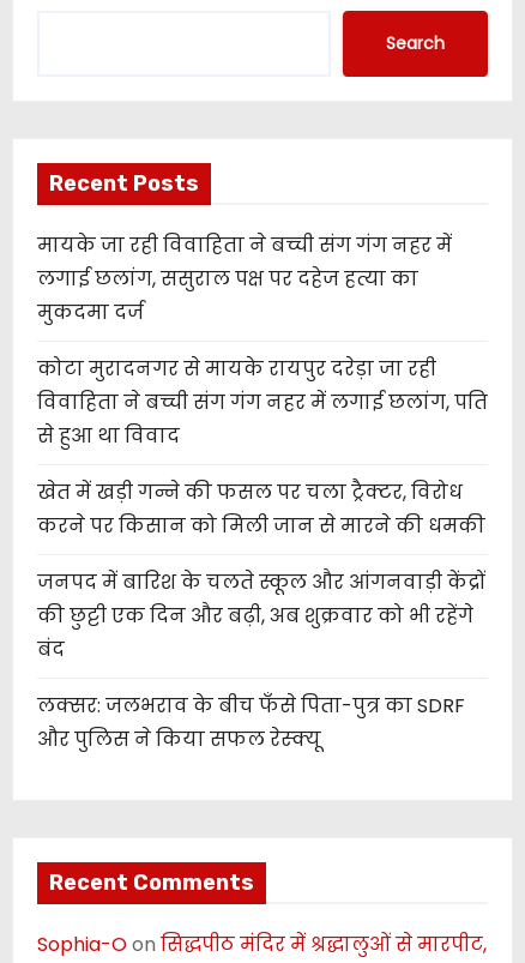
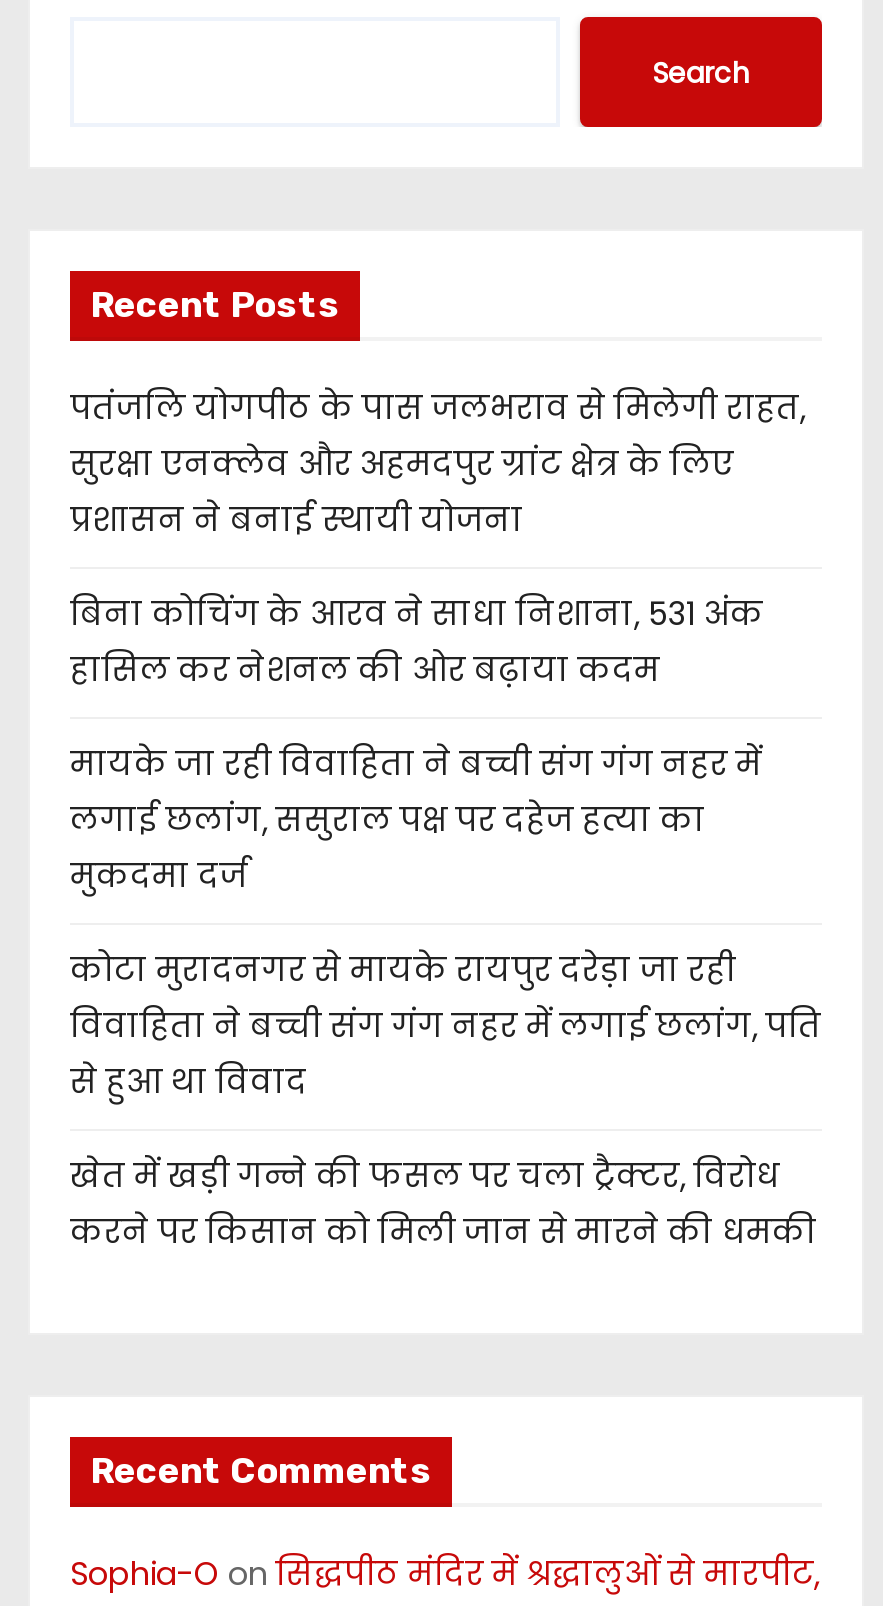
+ पतंजलि योगपीठ के पास जलभराव से मिलेगी राहत,
+ सुरक्षा एनक्लेव और अहमदपुर ग्रांट क्षेत्र के लिए
+ प्रशासन ने बनाई स्थायी योजना
+ बिना कोचिंग के आरव ने साधा निशाना, 531 अंक
+ हासिल कर नेशनल की ओर बढ़ाया कदम

moved down: मायके जा रही विवाहिता ने बच्ची संग गंग नहर में | लगाई छलांग, ससुराल पक्ष पर दहेज हत्या का | मुकदमा दर्ज | कोटा मुरादनगर से मायके रायपुर दरेड़ा जा रही | विवाहिता ने बच्ची संग गंग नहर में लगाई छलांग, पति | से हुआ था विवाद | खेत में खड़ी गन्ने की फसल पर चला ट्रैक्टर, विरोध | करने पर किसान को मिली जान से मारने की धमकी

- जनपद में बारिश के चलते स्कूल और आंगनवाड़ी केंद्रों
- की छुट्टी एक दिन और बढ़ी, अब शुक्रवार को भी रहेंगे
- बंद
- लक्सर: जलभराव के बीच फँसे पिता-पुत्र का SDRF
- और पुलिस ने किया सफल रेस्क्यू
